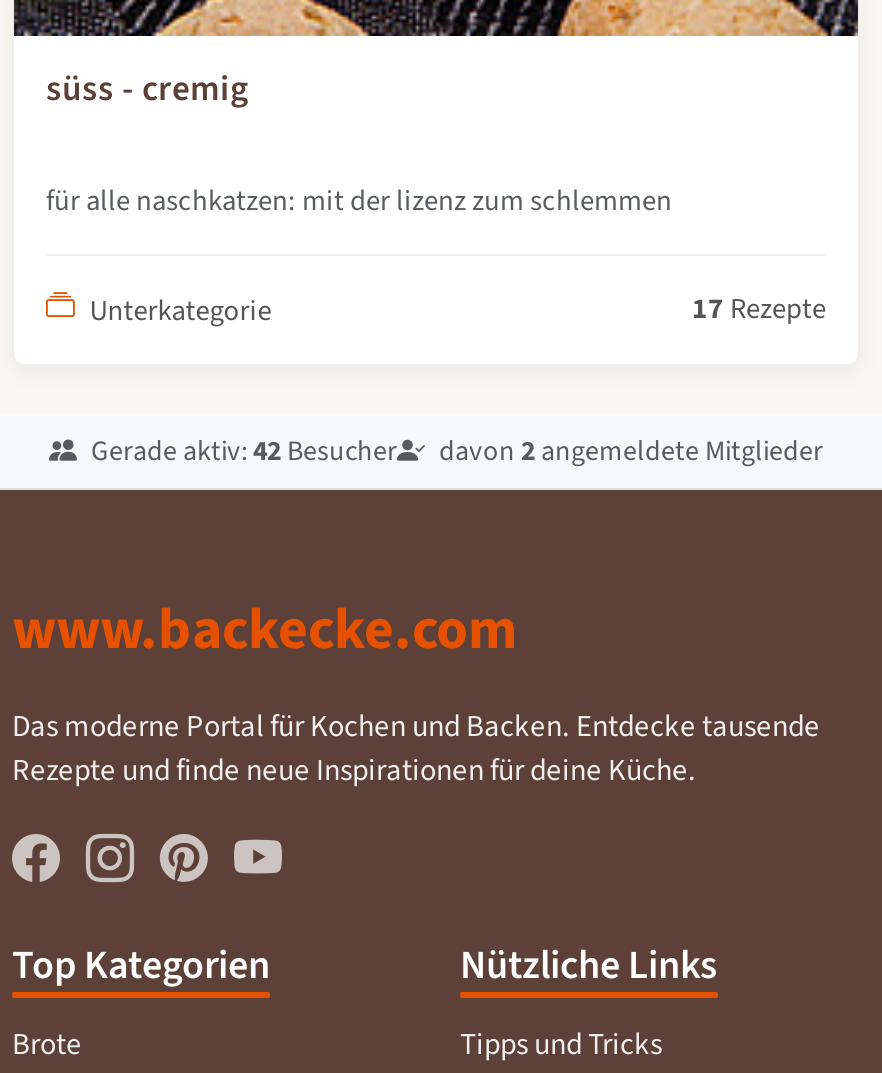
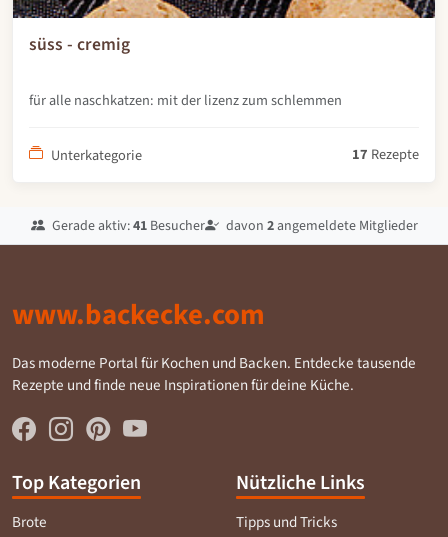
- Gerade aktiv: 42 Besucher
+ Gerade aktiv: 41 Besucher
